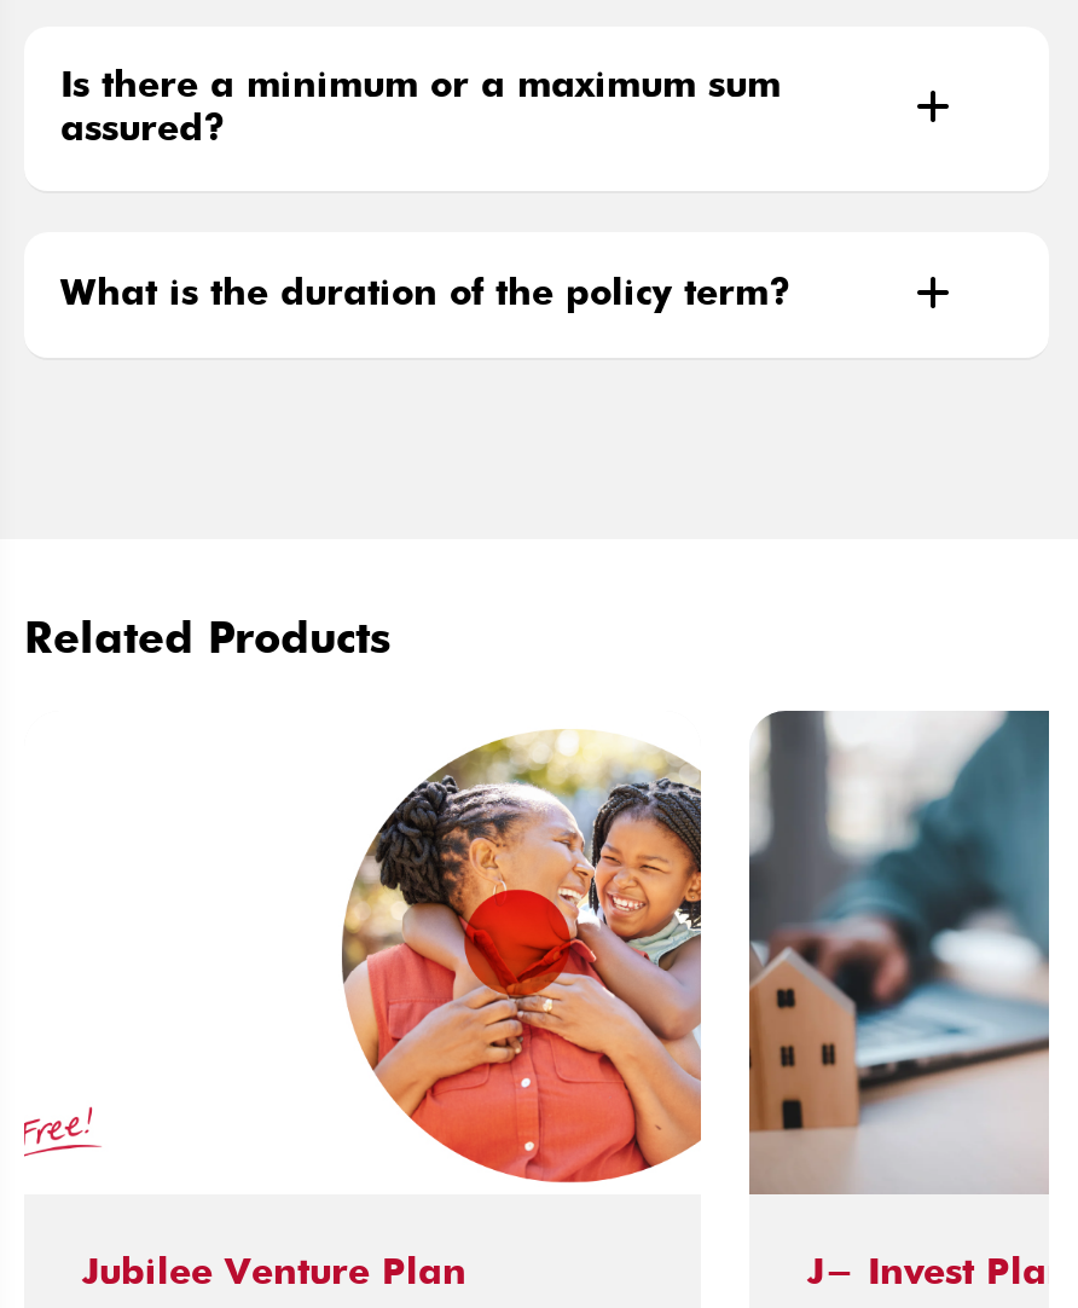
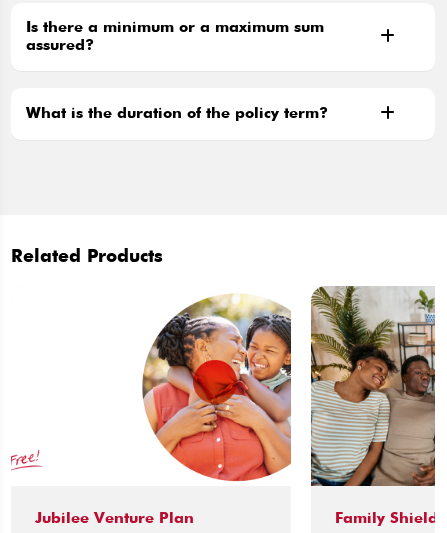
- [image]
- J- Invest Plan
+ [image]
+ Family Shield
